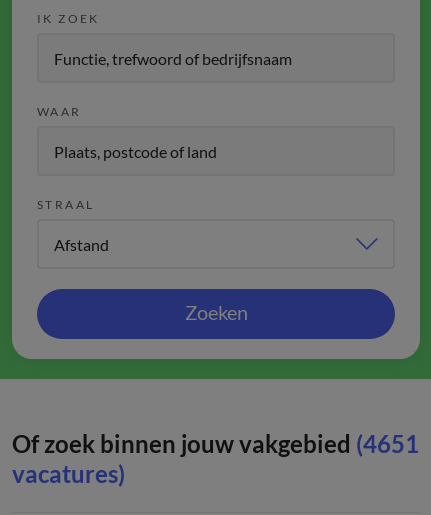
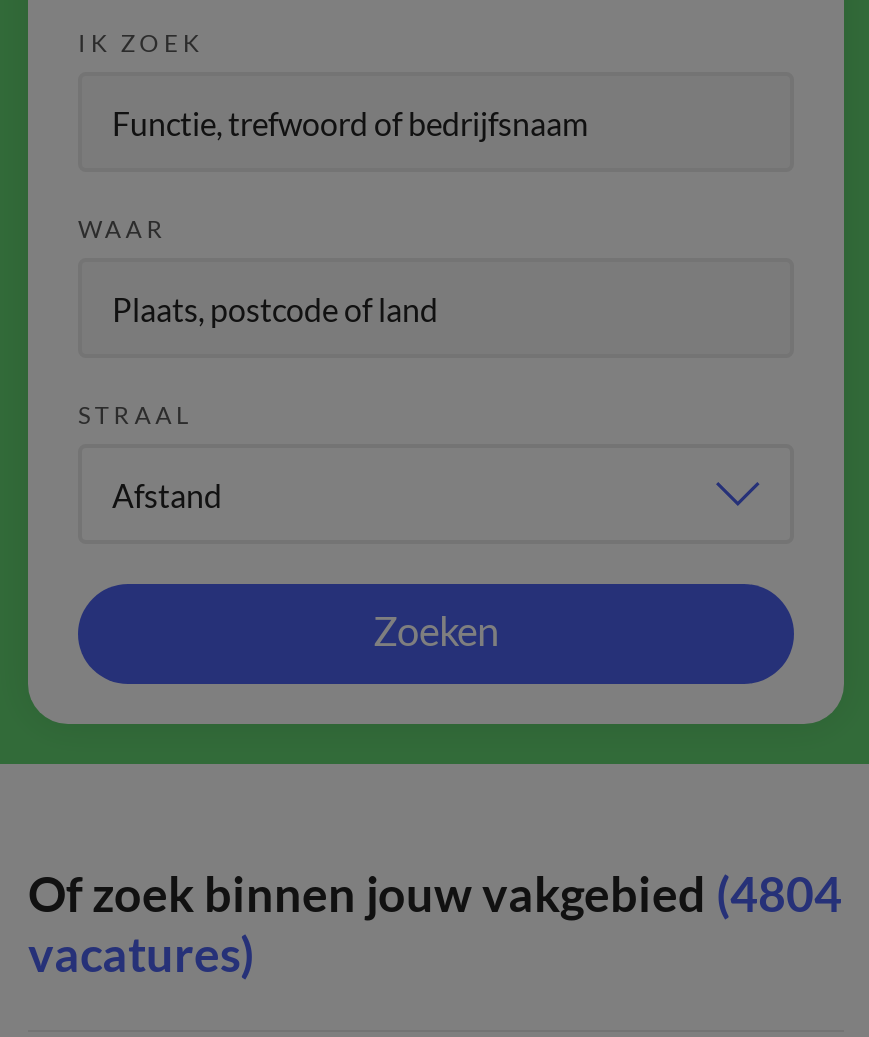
- Of zoek binnen jouw vakgebied (4651
+ Of zoek binnen jouw vakgebied (4804
